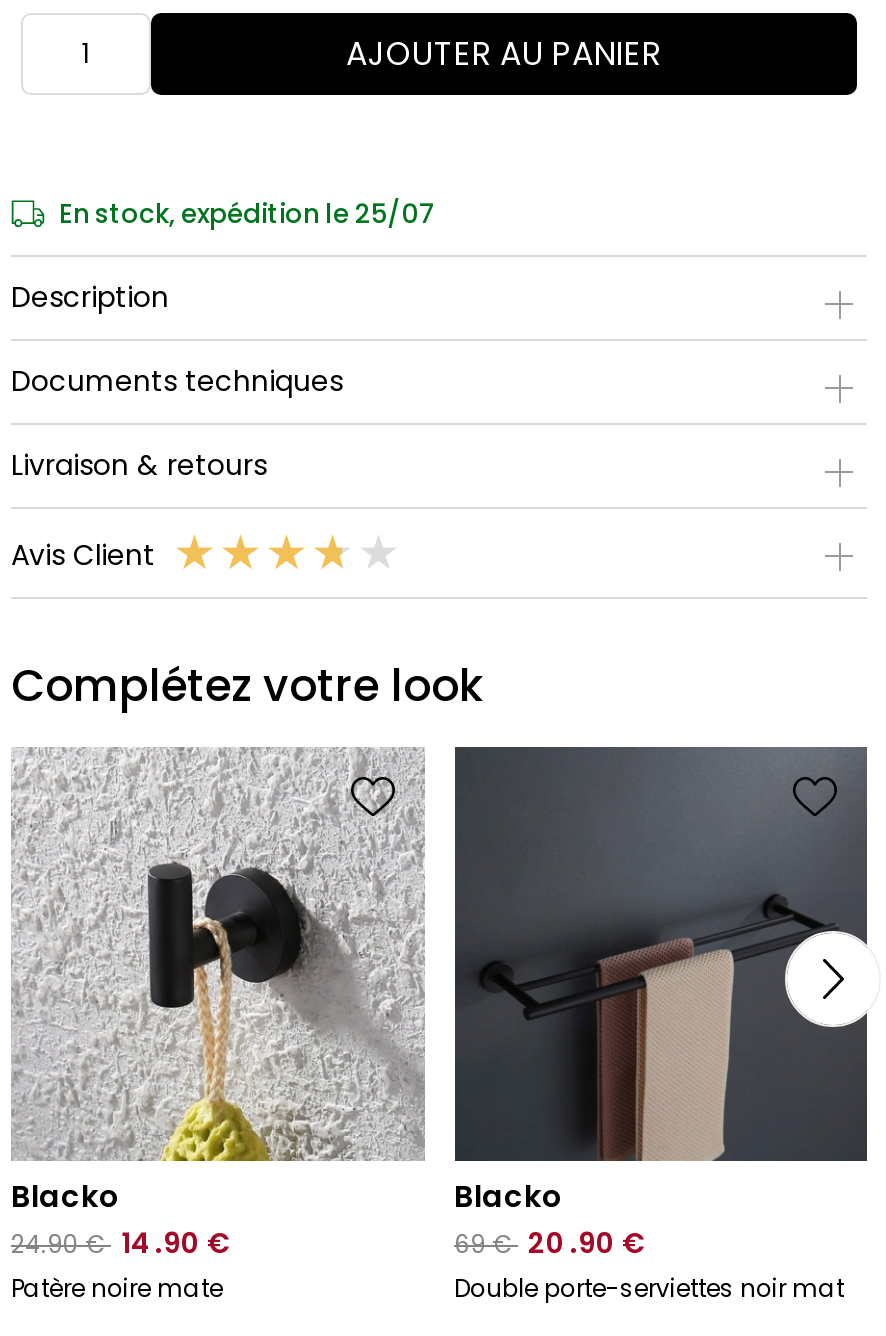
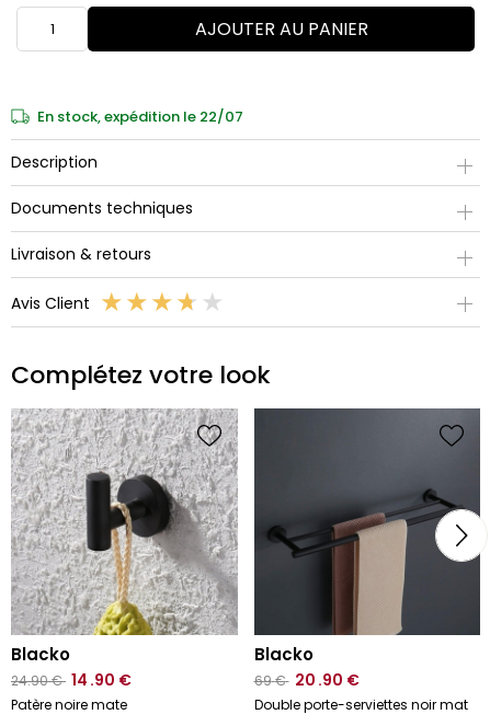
- En stock, expédition le 25/07
+ En stock, expédition le 22/07
